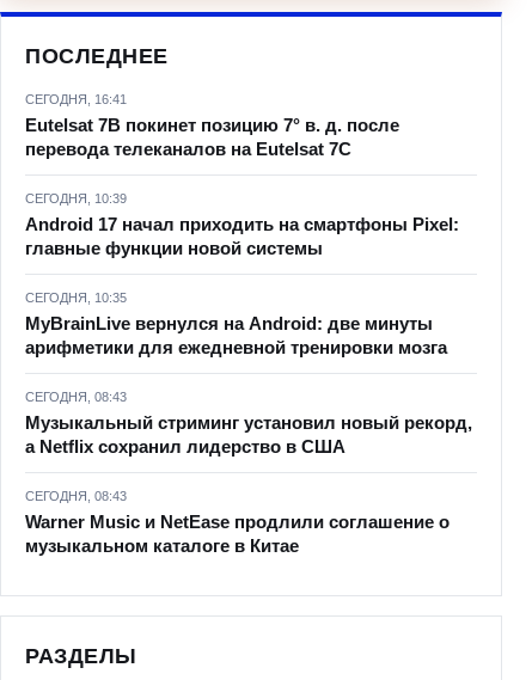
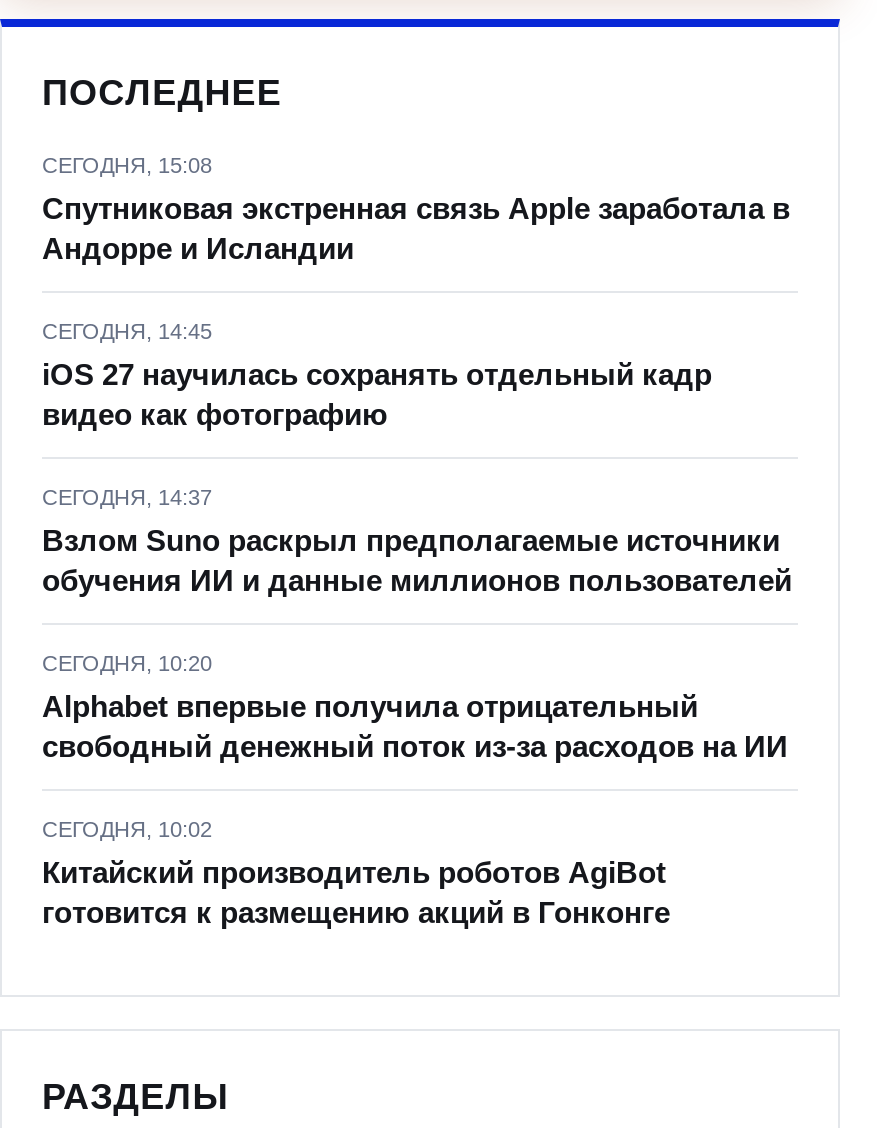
- СЕГОДНЯ, 16:41
- Eutelsat 7B покинет позицию 7° в. д. после
- перевода телеканалов на Eutelsat 7C
+ СЕГОДНЯ, 15:08
+ Спутниковая экстренная связь Apple заработала в
+ Андорре и Исландии

- СЕГОДНЯ, 10:39
- Android 17 начал приходить на смартфоны Pixel:
- главные функции новой системы
+ СЕГОДНЯ, 14:45
+ iOS 27 научилась сохранять отдельный кадр
+ видео как фотографию

- СЕГОДНЯ, 10:35
- MyBrainLive вернулся на Android: две минуты
- арифметики для ежедневной тренировки мозга
+ СЕГОДНЯ, 14:37
+ Взлом Suno раскрыл предполагаемые источники
+ обучения ИИ и данные миллионов пользователей

- СЕГОДНЯ, 08:43
- Музыкальный стриминг установил новый рекорд,
- а Netflix сохранил лидерство в США
+ СЕГОДНЯ, 10:20
+ Alphabet впервые получила отрицательный
+ свободный денежный поток из-за расходов на ИИ

- СЕГОДНЯ, 08:43
- Warner Music и NetEase продлили соглашение о
- музыкальном каталоге в Китае
+ СЕГОДНЯ, 10:02
+ Китайский производитель роботов AgiBot
+ готовится к размещению акций в Гонконге
